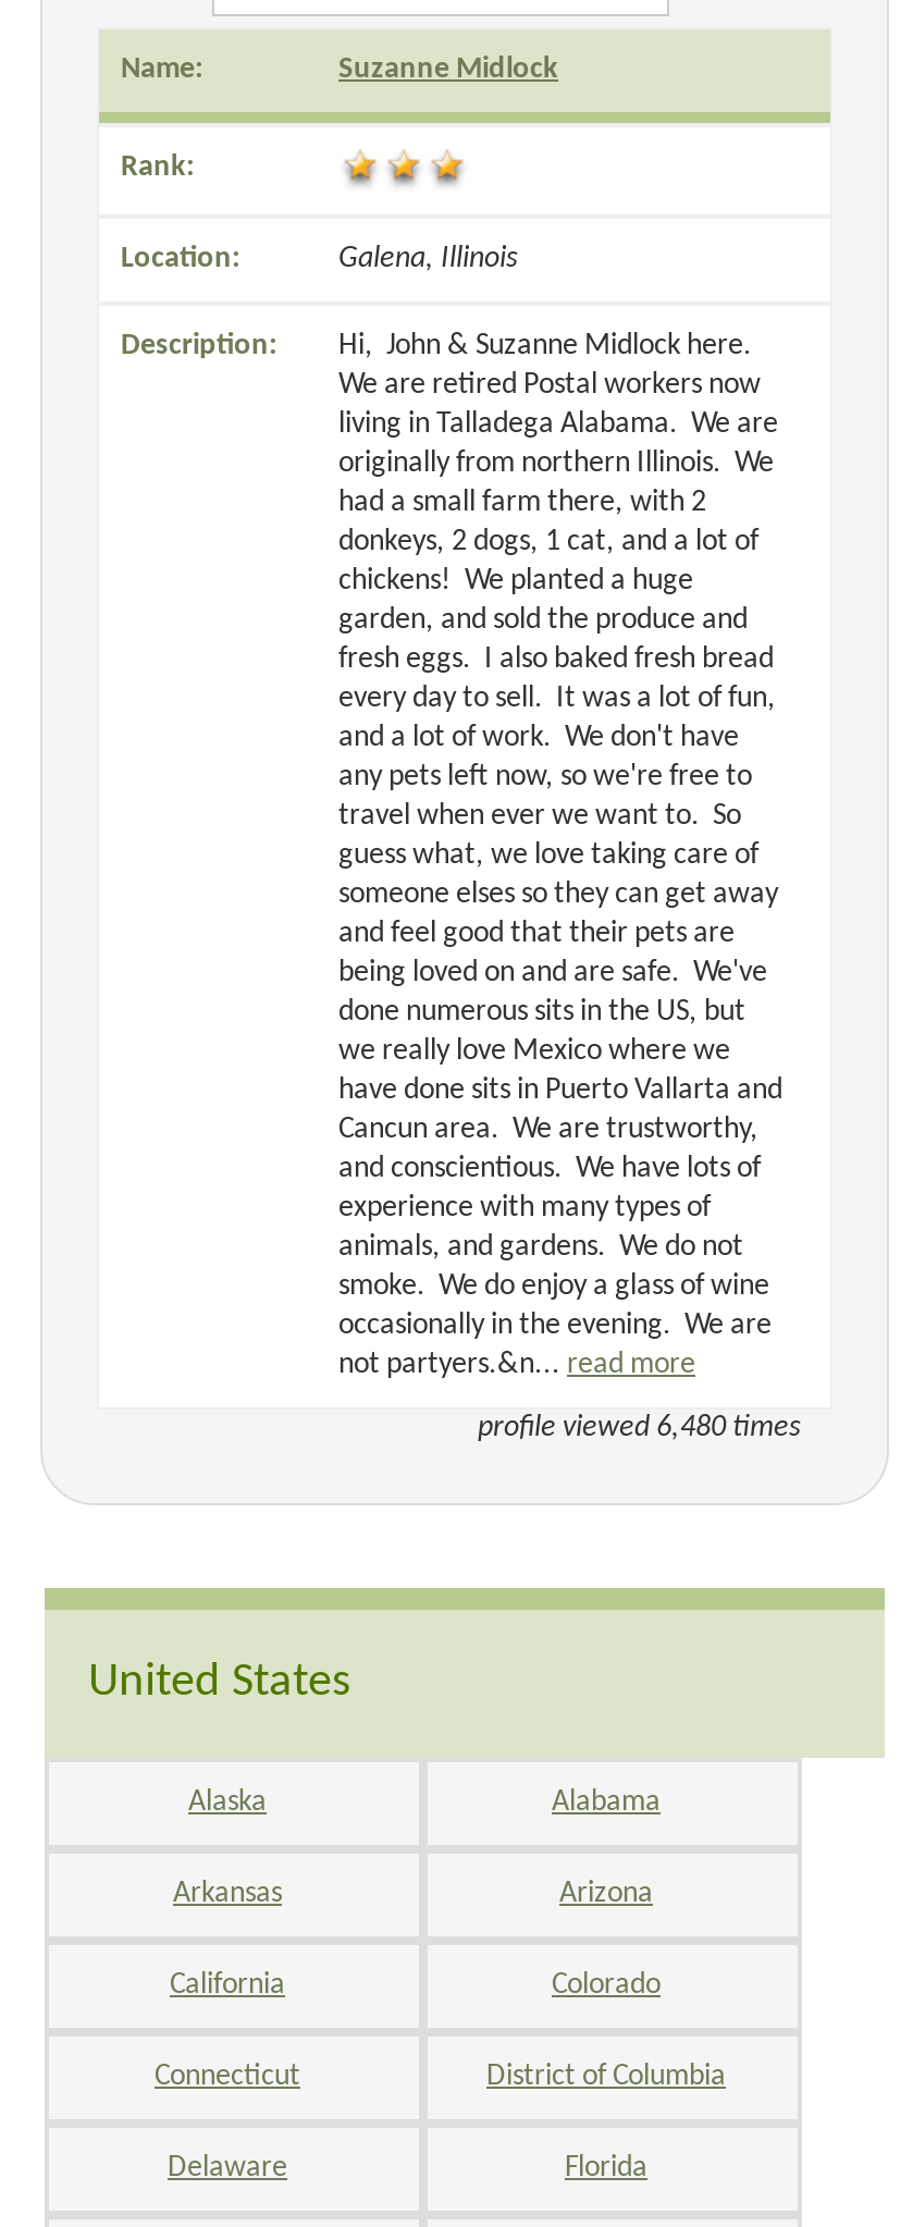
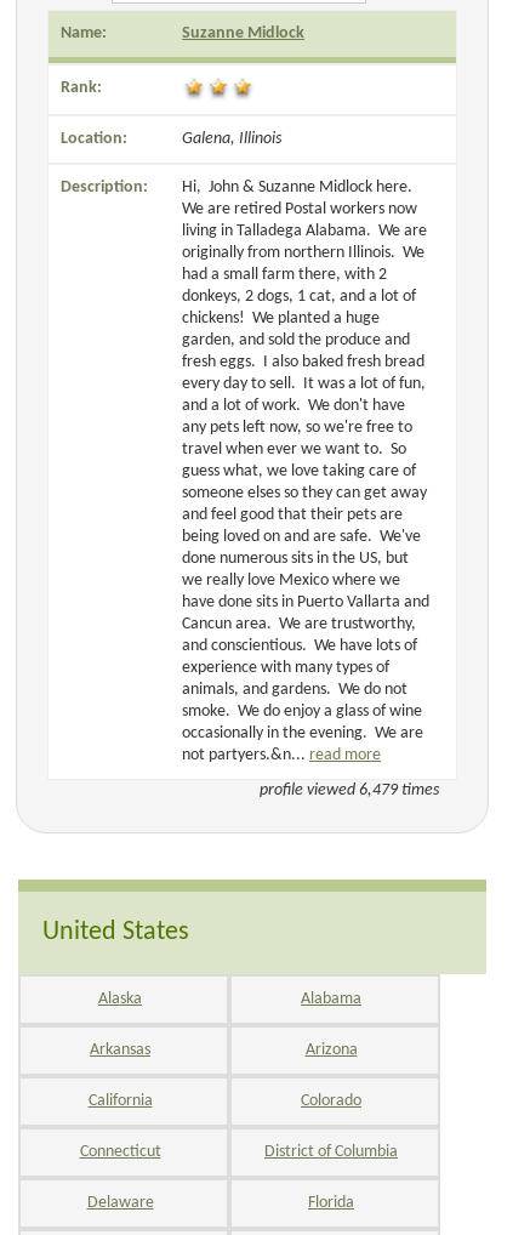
- profile viewed 6,480 times
+ profile viewed 6,479 times
